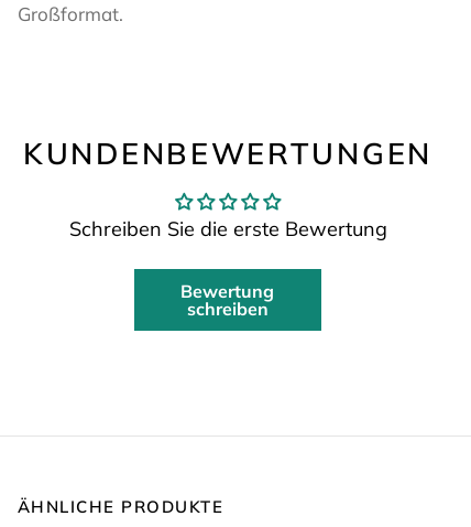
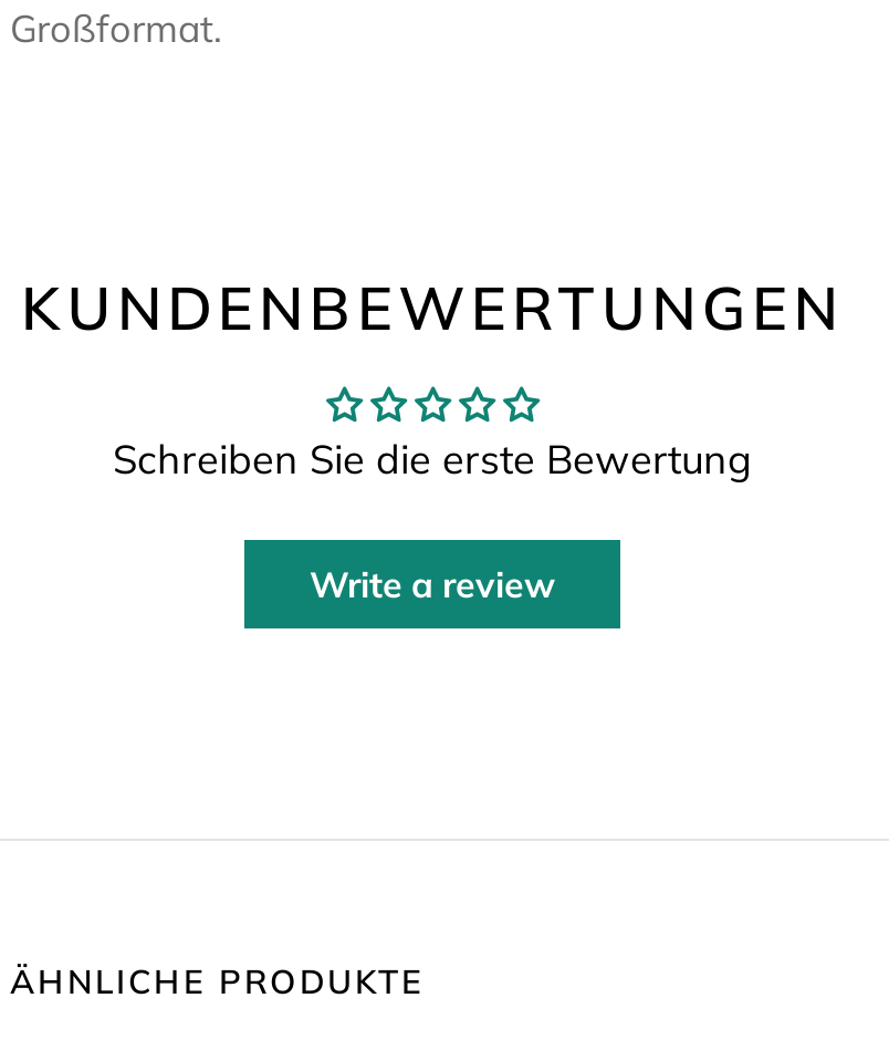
- Bewertung
- schreiben
+ Write a review
